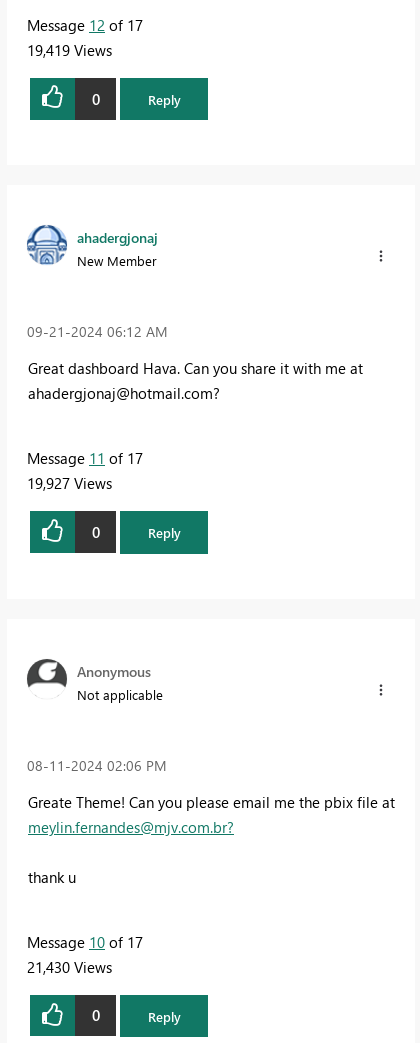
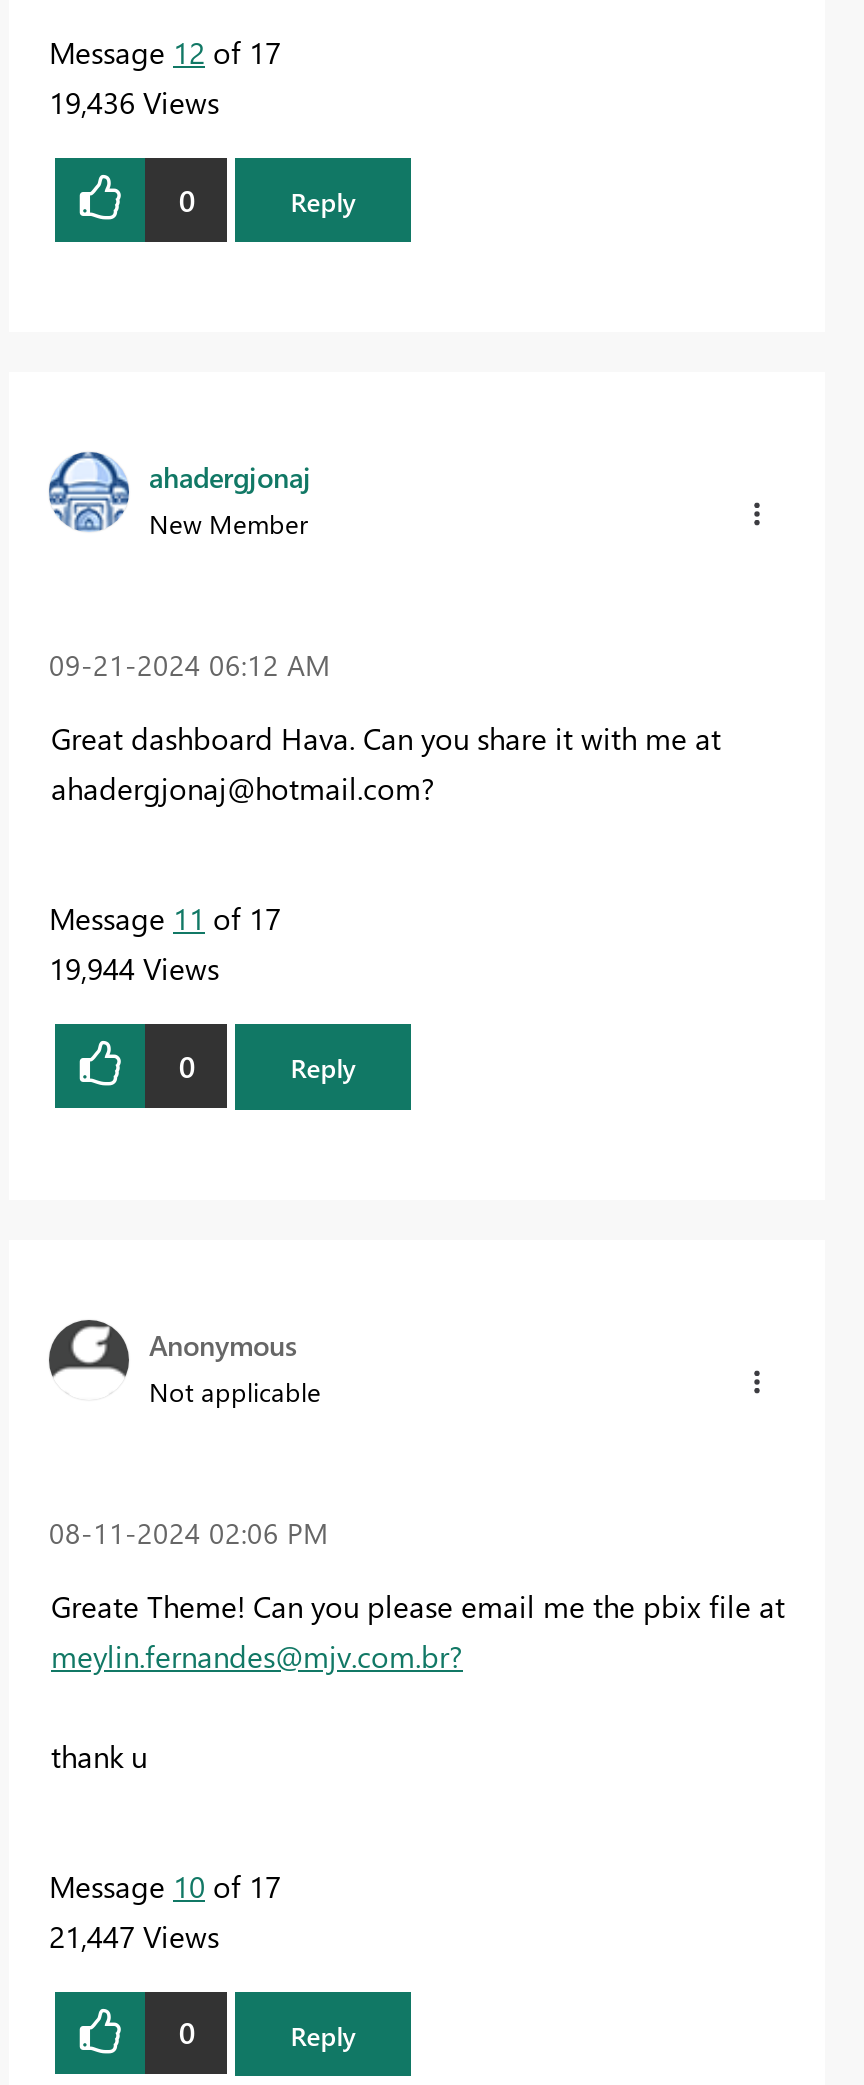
- 19,419 Views
+ 19,436 Views

- 19,927 Views
+ 19,944 Views

- 21,430 Views
+ 21,447 Views
